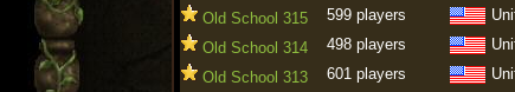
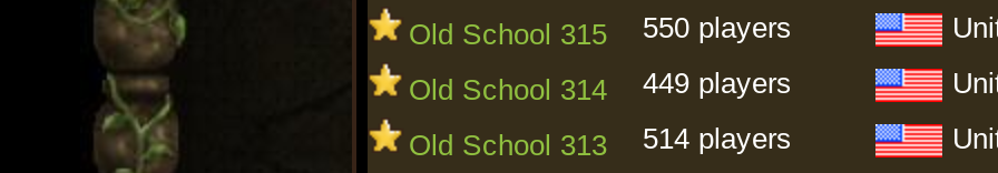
- Old School 315 599 players
+ Old School 315 550 players

- Old School 314 498 players
+ Old School 314 449 players

- Old School 313 601 players
+ Old School 313 514 players
